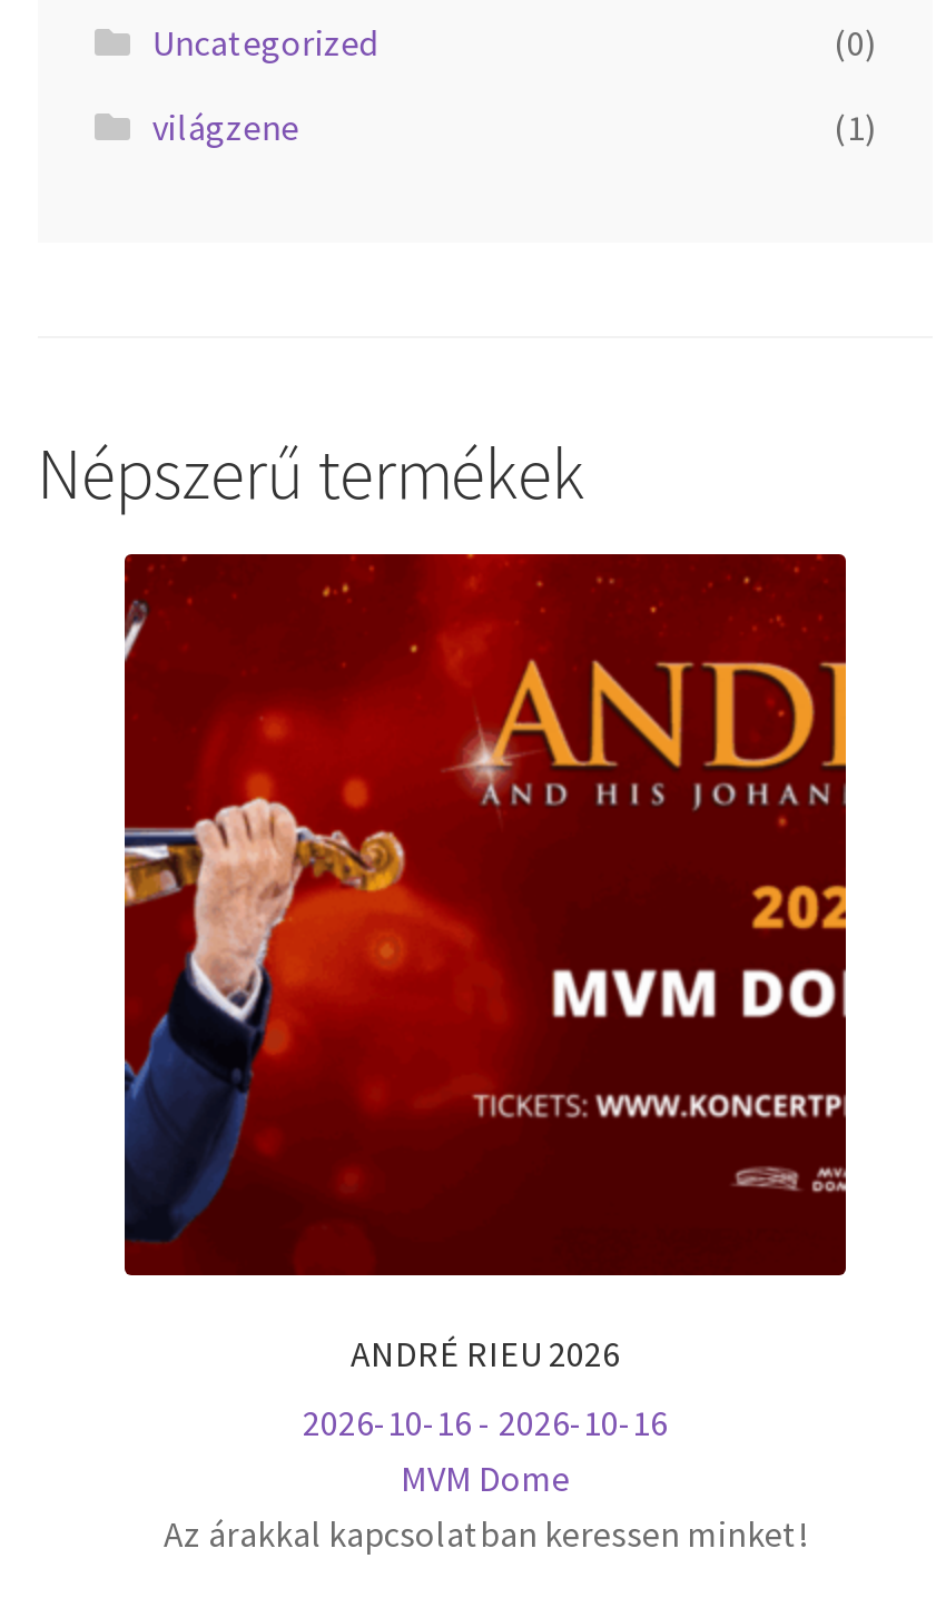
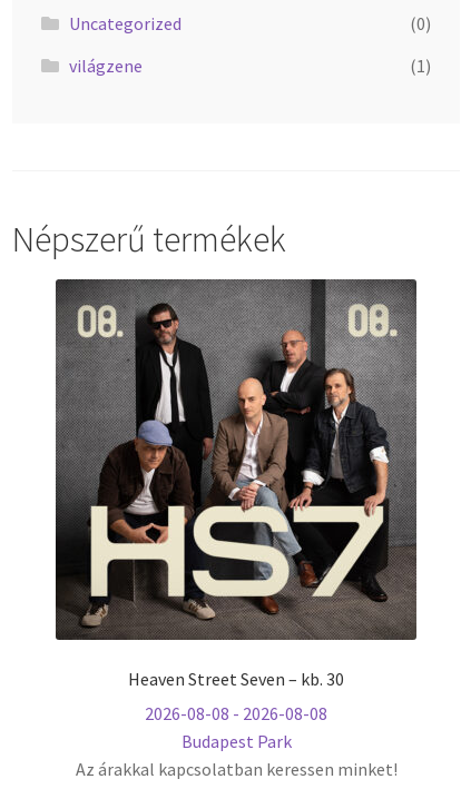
- [image]
- ANDRÉ RIEU 2026
+ [image]
+ Heaven Street Seven – kb. 30

- 2026-10-16 - 2026-10-16
- MVM Dome
+ 2026-08-08 - 2026-08-08
+ Budapest Park
